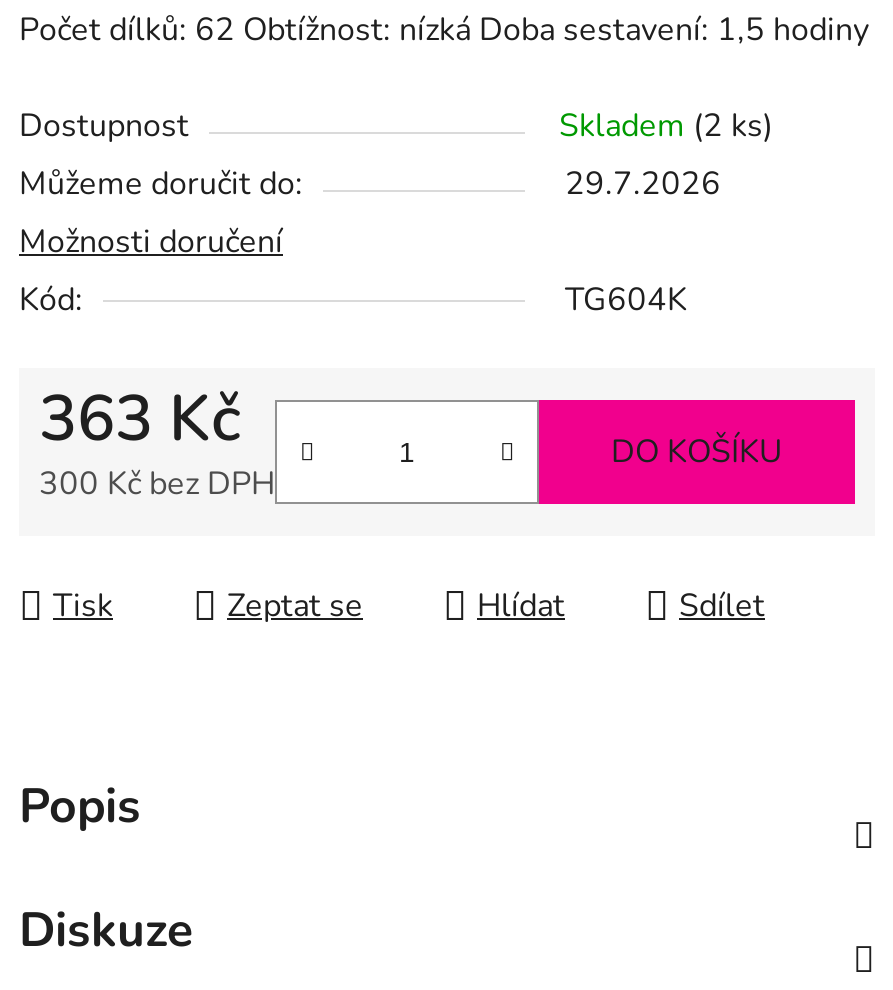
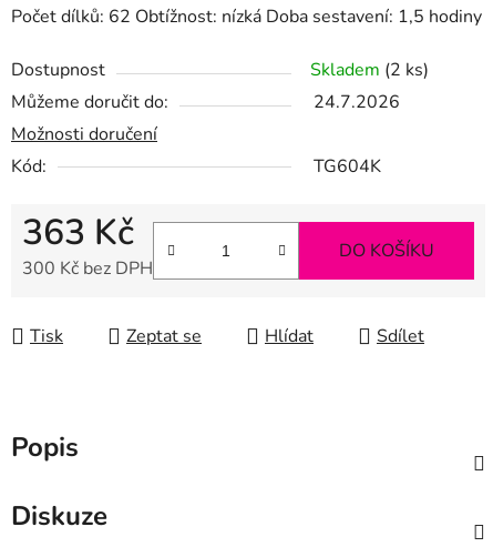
- 29.7.2026
+ 24.7.2026
